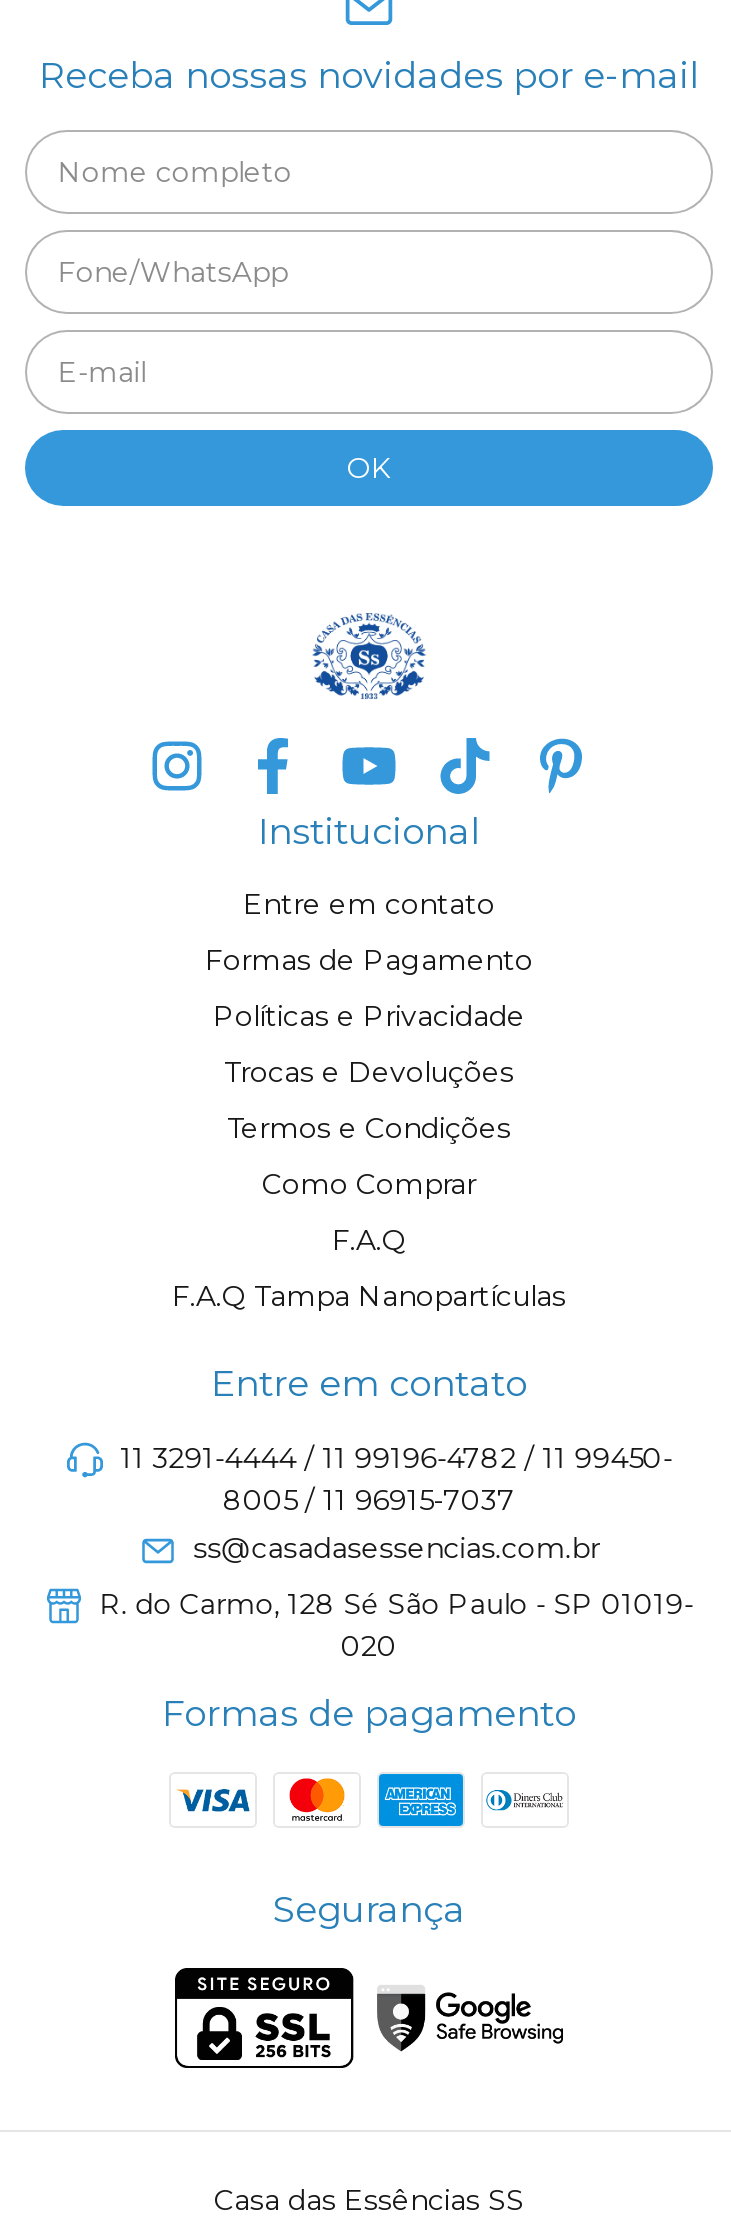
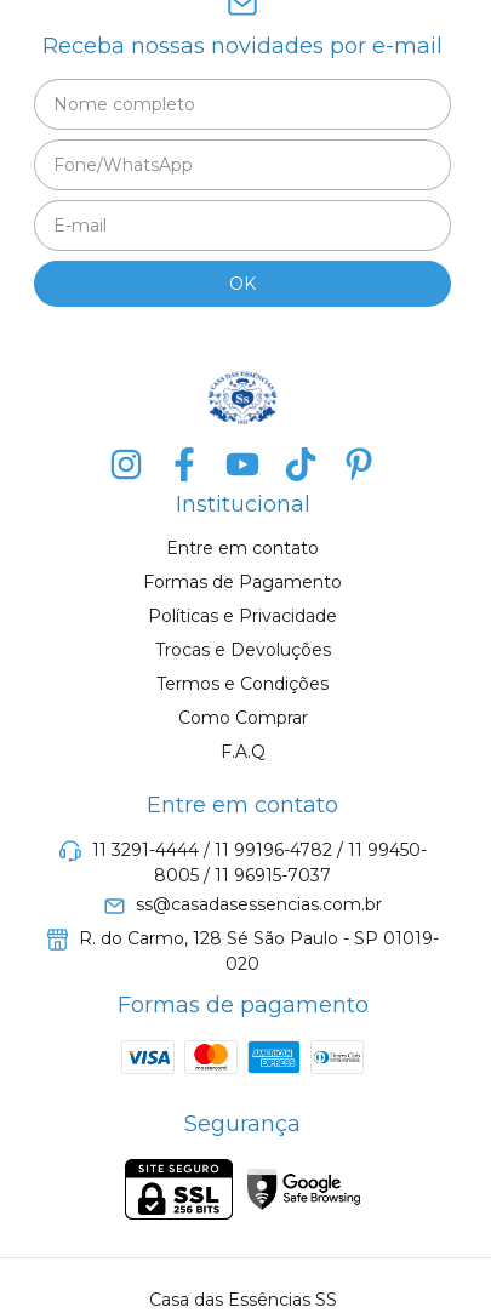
- F.A.Q Tampa Nanopartículas
